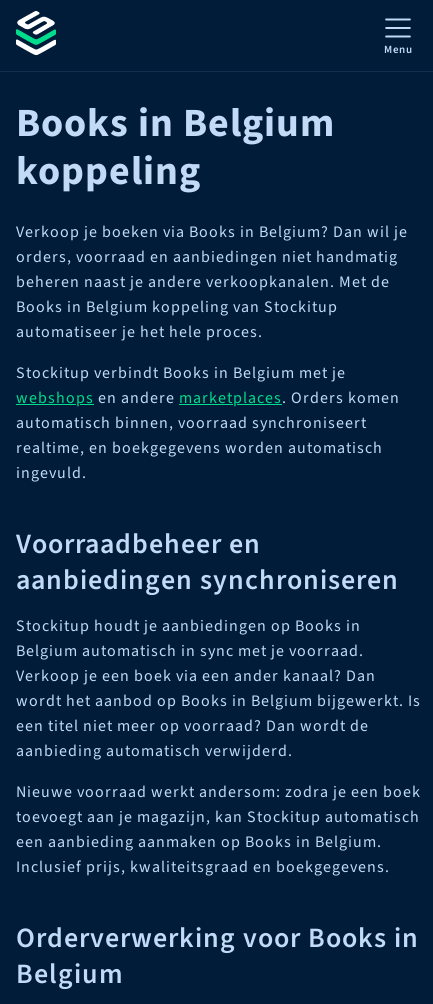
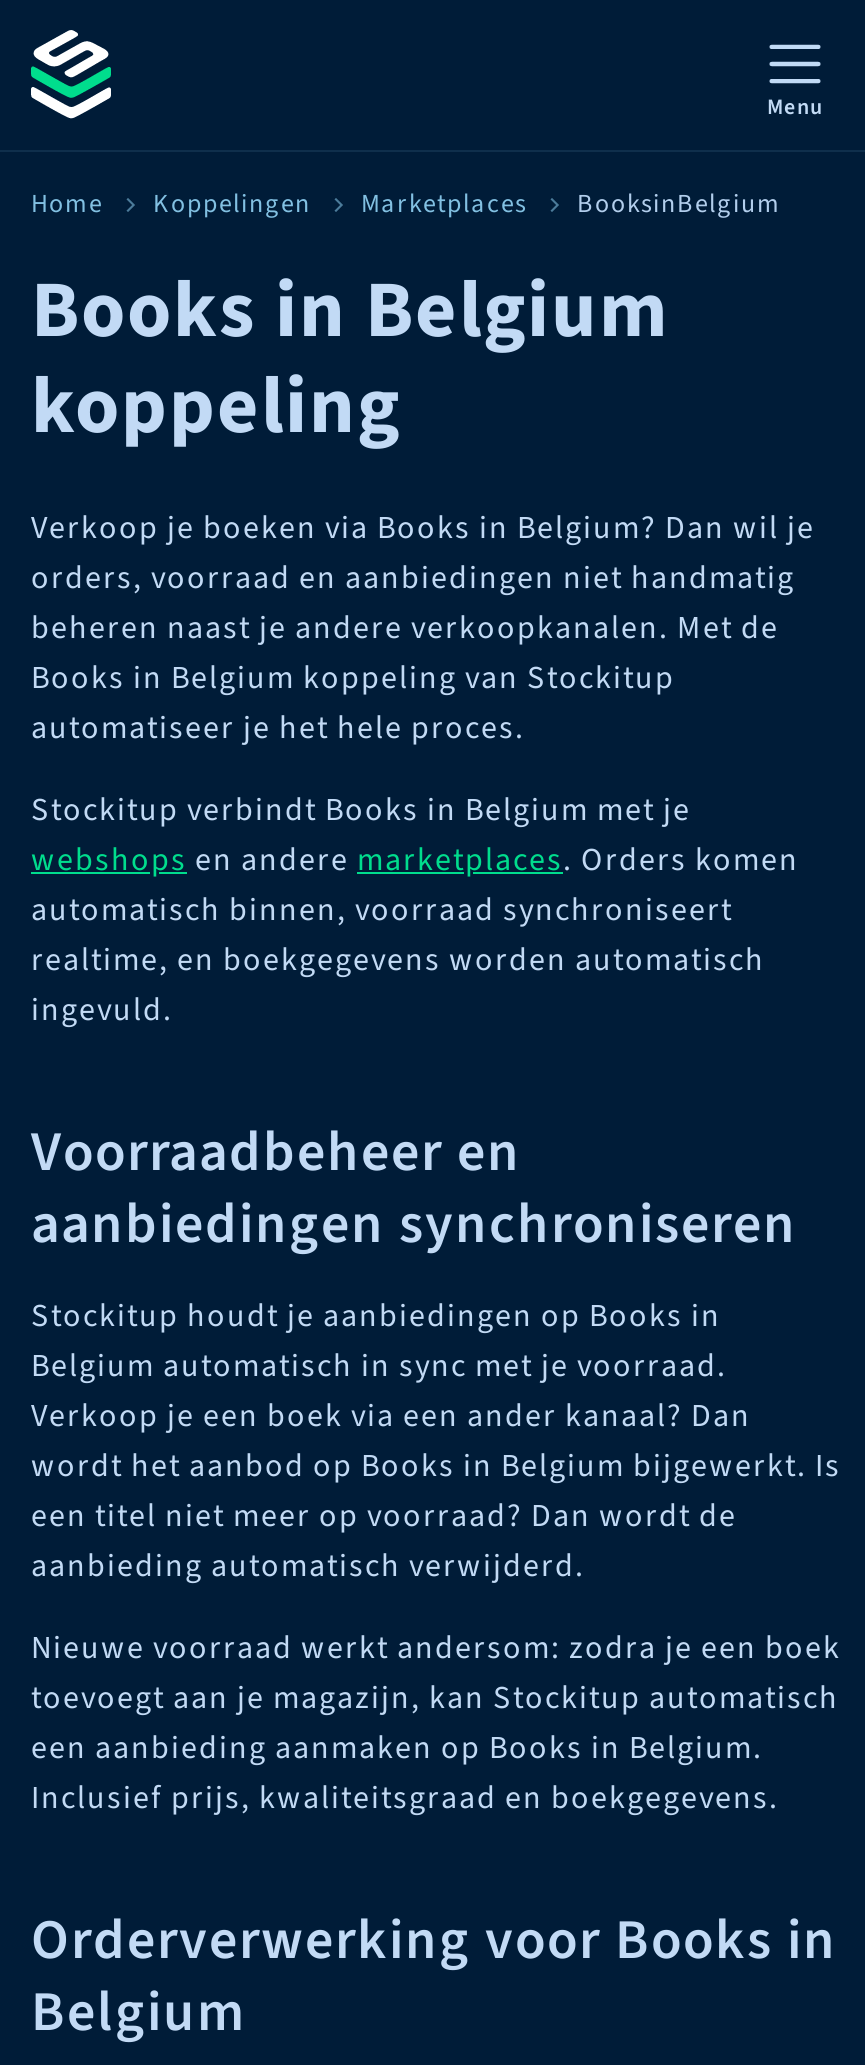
+ Home
+ Koppelingen
+ Marketplaces
+ BooksinBelgium
